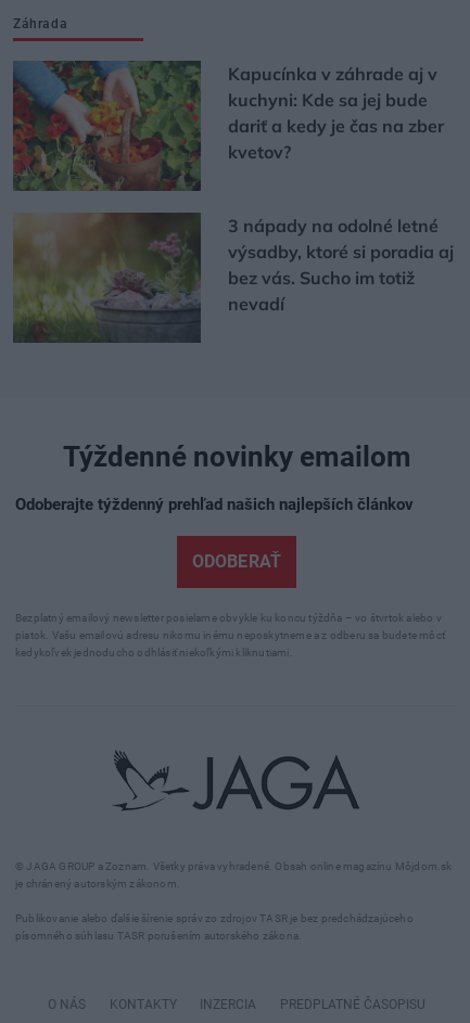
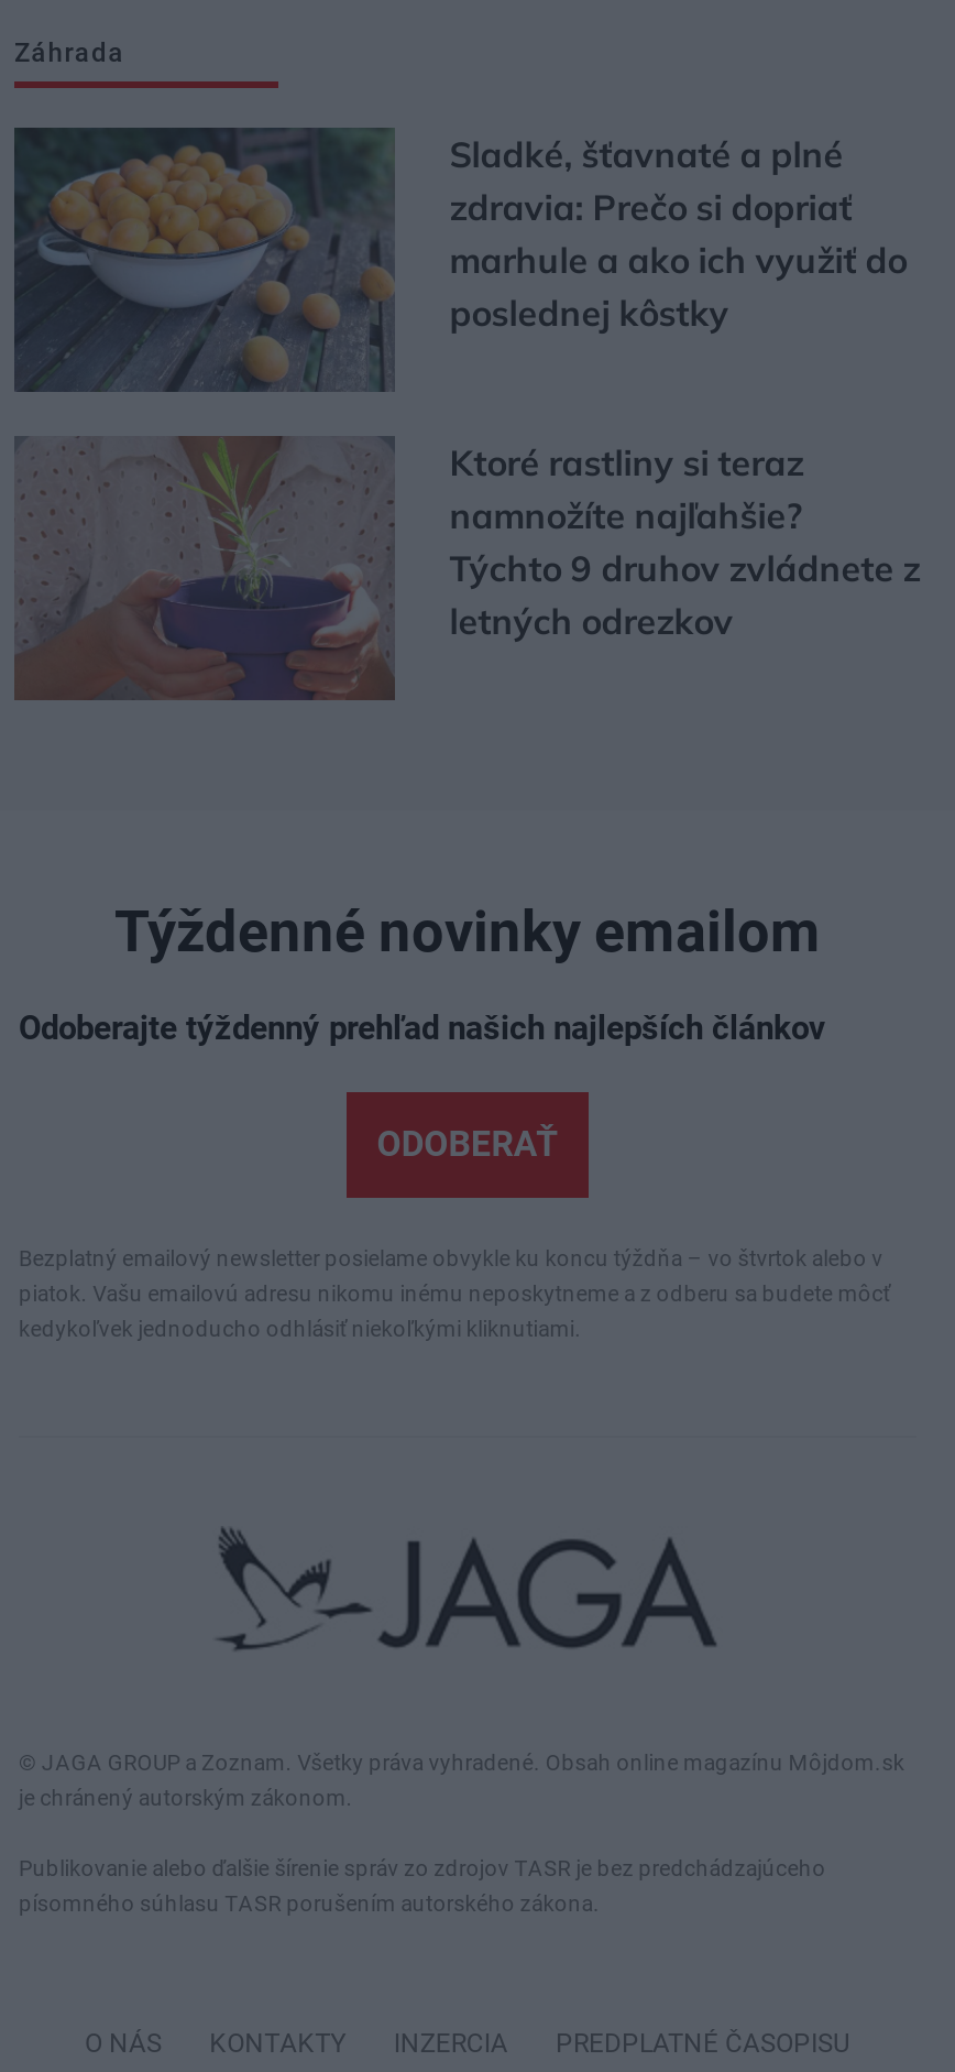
- [image]
- Kapucínka v záhrade aj v
- kuchyni: Kde sa jej bude
- dariť a kedy je čas na zber
- kvetov?
+ [image]
+ Sladké, šťavnaté a plné
+ zdravia: Prečo si dopriať
+ marhule a ako ich využiť do
+ poslednej kôstky

- [image]
- 3 nápady na odolné letné
- výsadby, ktoré si poradia aj
- bez vás. Sucho im totiž
- nevadí
+ [image]
+ Ktoré rastliny si teraz
+ namnožíte najľahšie?
+ Týchto 9 druhov zvládnete z
+ letných odrezkov
